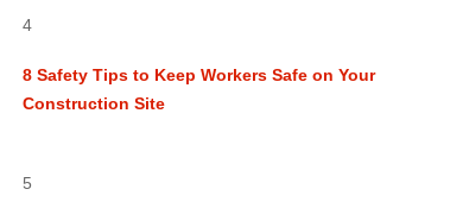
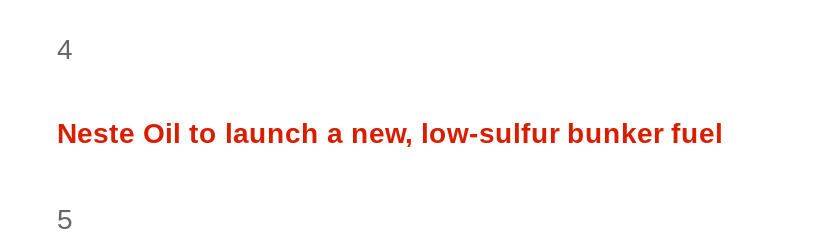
- 8 Safety Tips to Keep Workers Safe on Your
- Construction Site
+ Neste Oil to launch a new, low-sulfur bunker fuel
